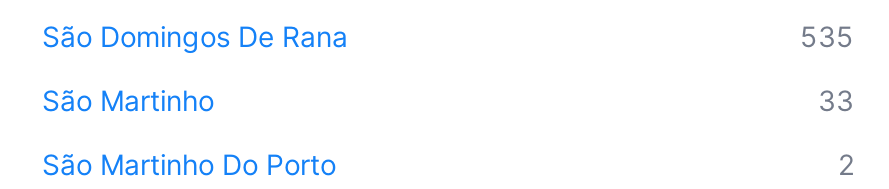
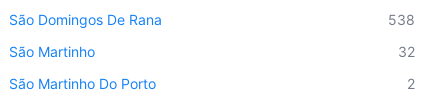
- 535
+ 538

- 33
+ 32
